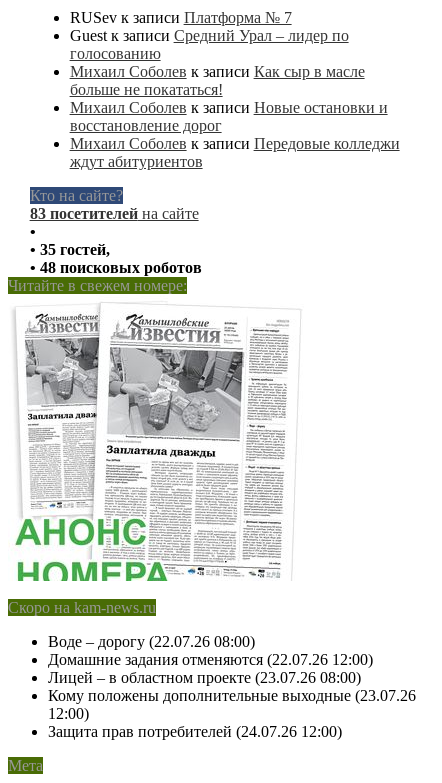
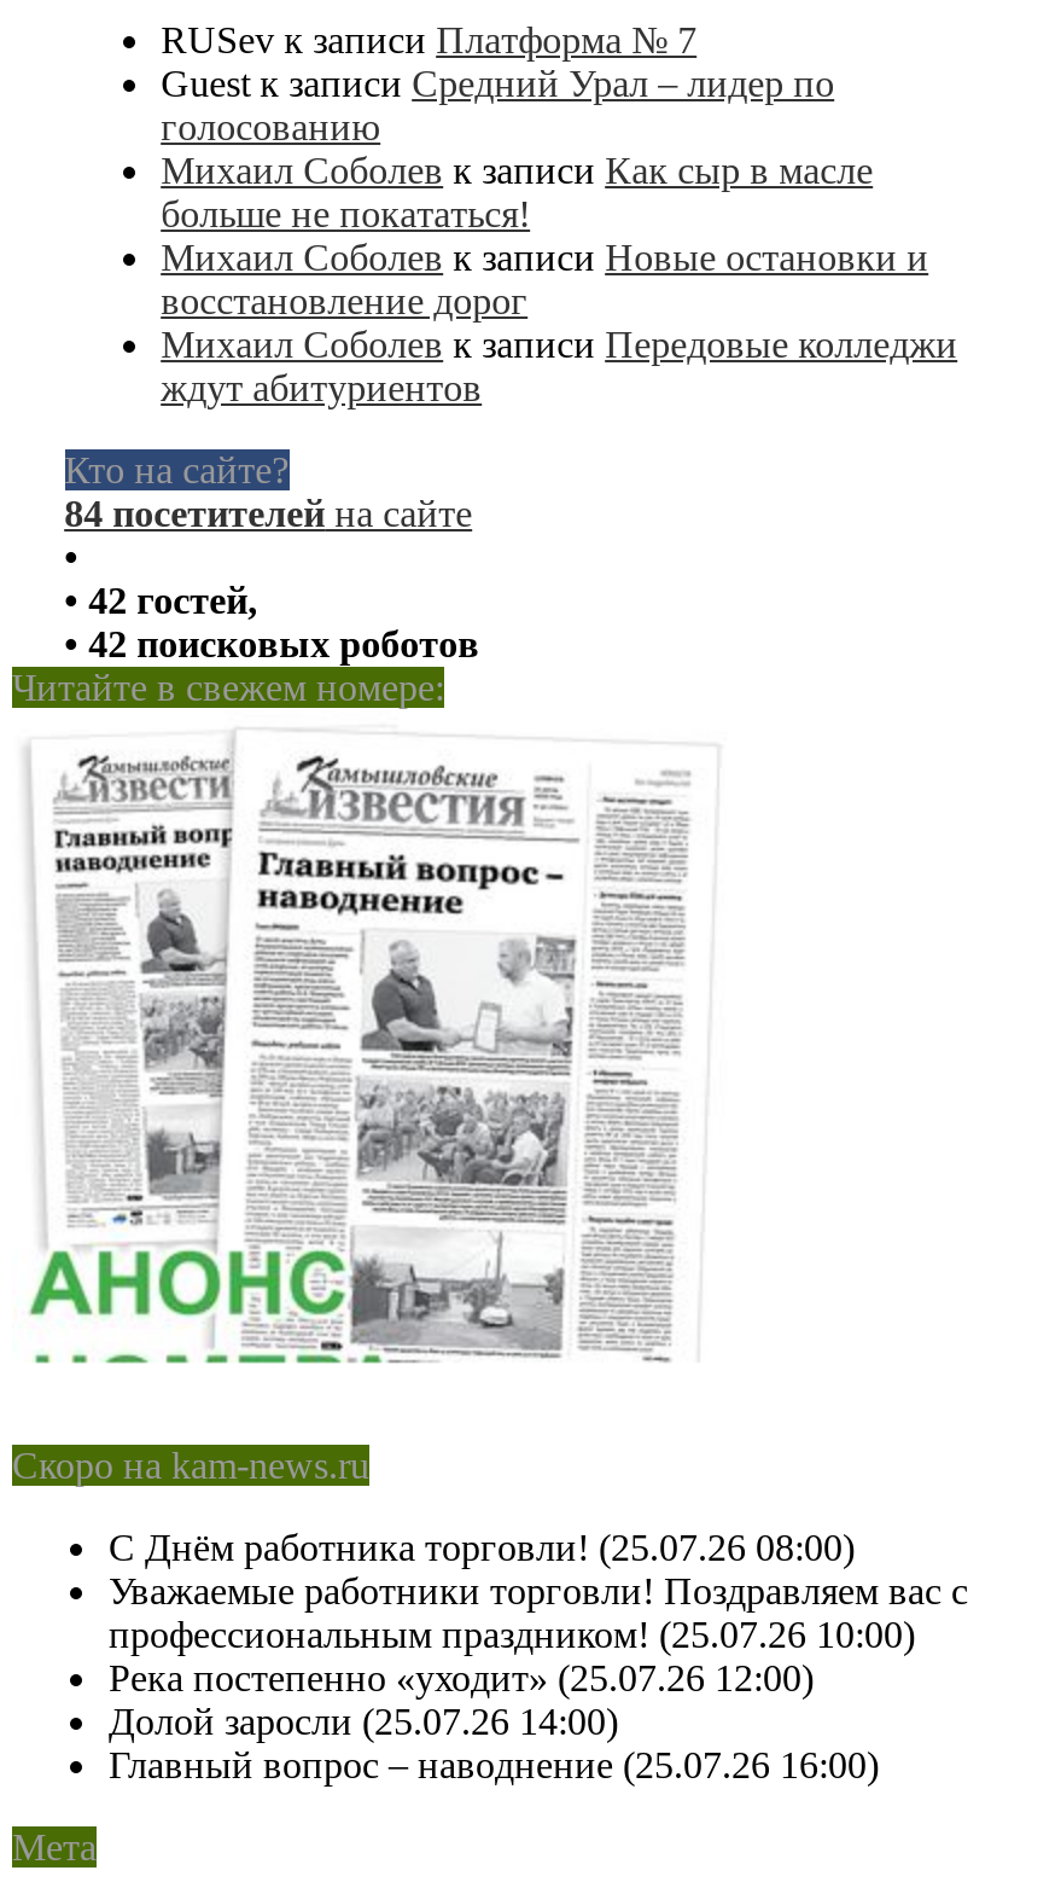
- 83 посетителей на сайте
+ 84 посетителей на сайте

- • 35 гостей,
+ • 42 гостей,

- • 48 поисковых роботов
+ • 42 поисковых роботов

- [image]
+ [image]

- Воде – дорогу (22.07.26 08:00)
- Домашние задания отменяются (22.07.26 12:00)
- Лицей – в областном проекте (23.07.26 08:00)
- Кому положены дополнительные выходные (23.07.26
- 12:00)
- Защита прав потребителей (24.07.26 12:00)
+ С Днём работника торговли! (25.07.26 08:00)
+ Уважаемые работники торговли! Поздравляем вас с
+ профессиональным праздником! (25.07.26 10:00)
+ Река постепенно «уходит» (25.07.26 12:00)
+ Долой заросли (25.07.26 14:00)
+ Главный вопрос – наводнение (25.07.26 16:00)
